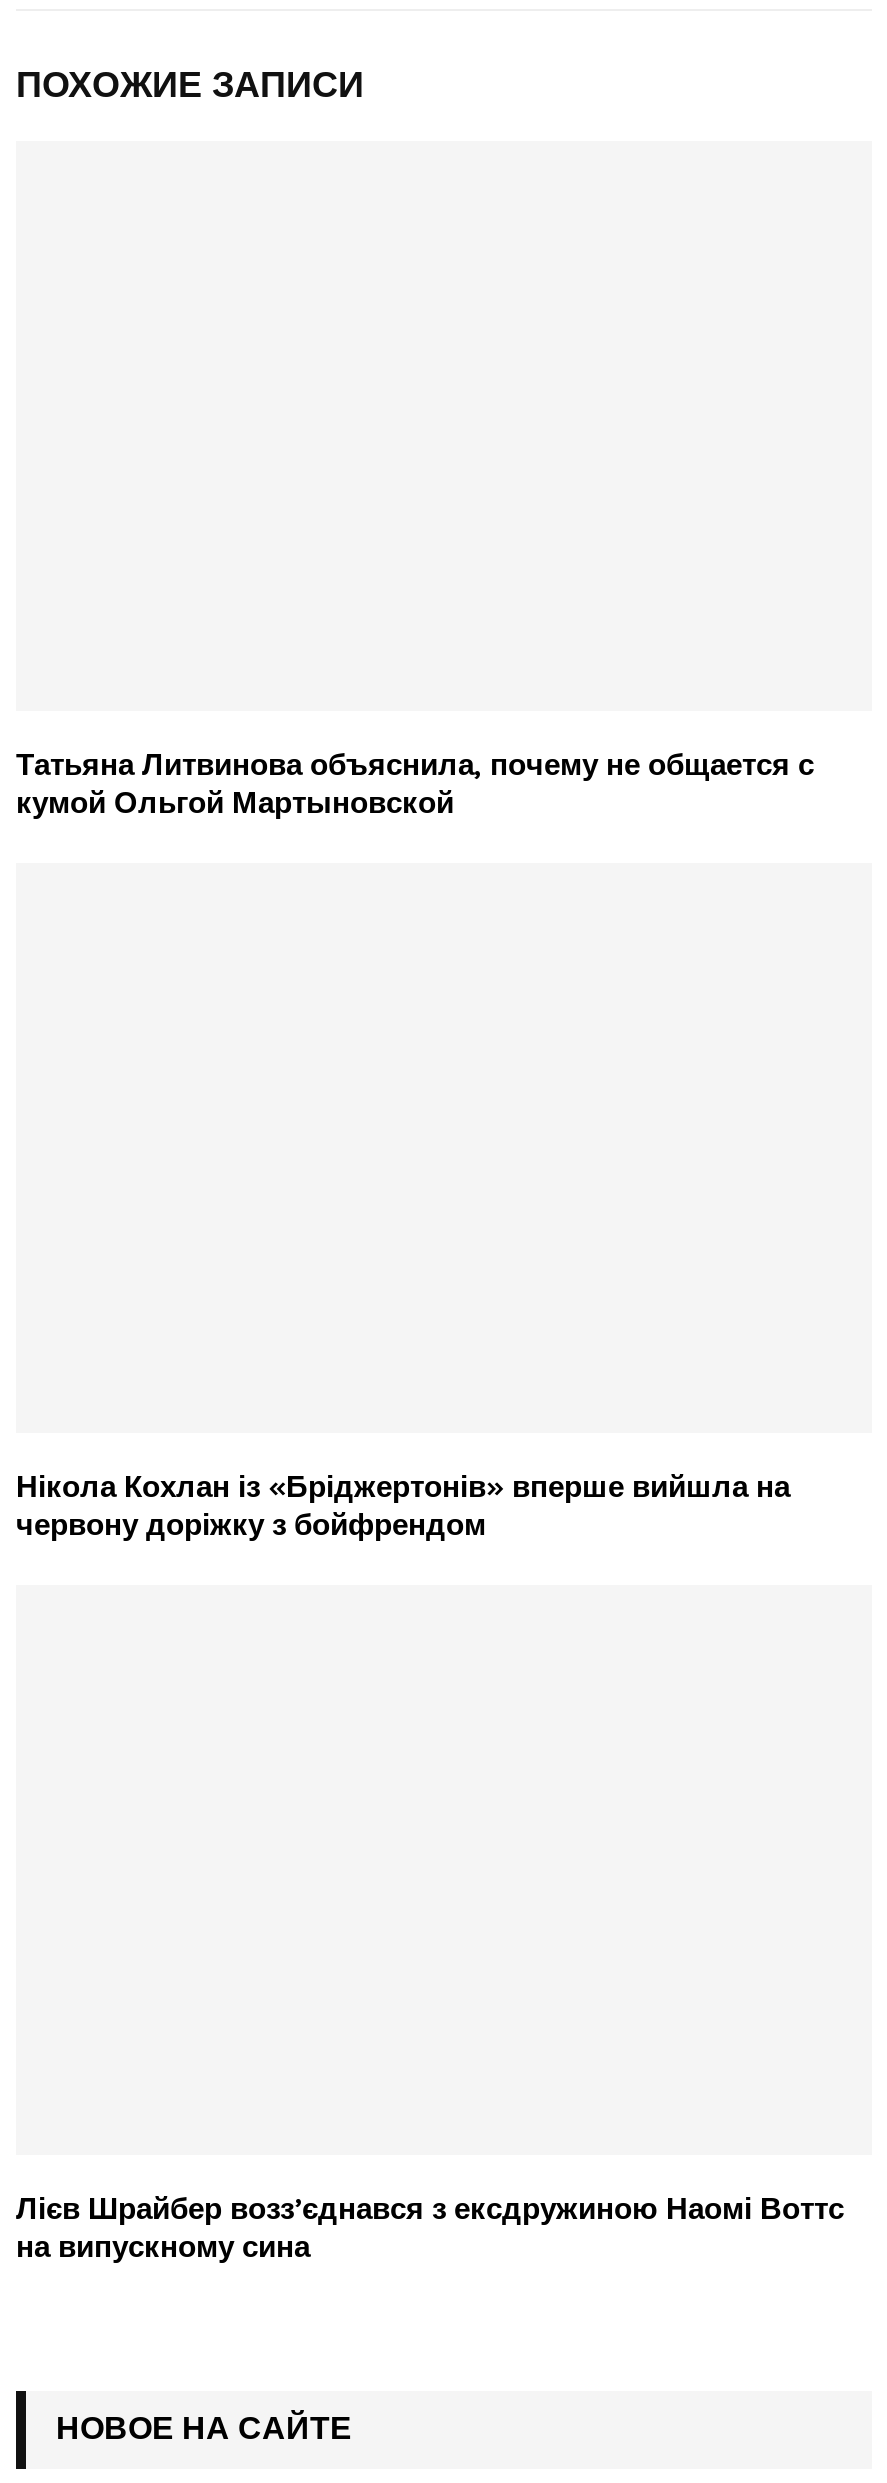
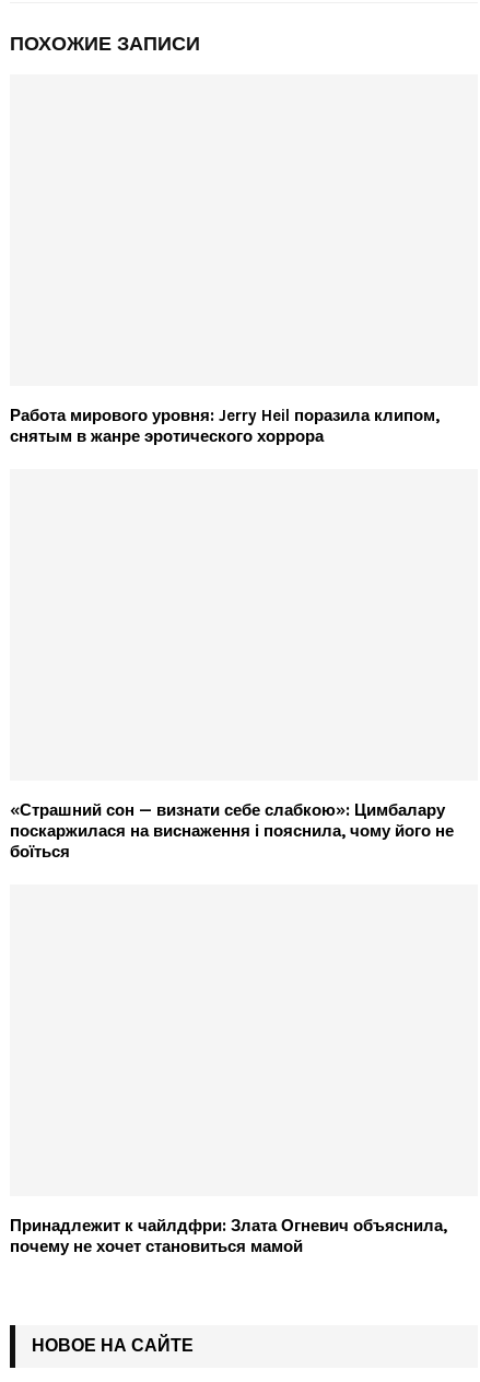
- Татьяна Литвинова объяснила, почему не общается с
- кумой Ольгой Мартыновской
+ Работа мирового уровня: Jerry Heil поразила клипом,
+ снятым в жанре эротического хоррора

- Нікола Кохлан із «Бріджертонів» вперше вийшла на
- червону доріжку з бойфрендом
+ «Страшний сон — визнати себе слабкою»: Цимбалару
+ поскаржилася на виснаження і пояснила, чому його не
+ боїться

- Лієв Шрайбер возз’єднався з ексдружиною Наомі Воттс
- на випускному сина
+ Принадлежит к чайлдфри: Злата Огневич объяснила,
+ почему не хочет становиться мамой
